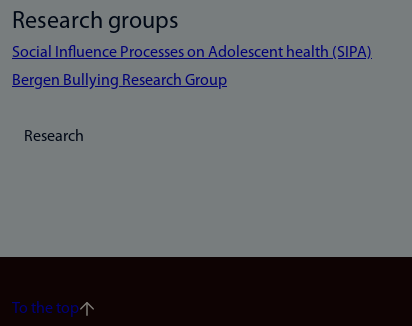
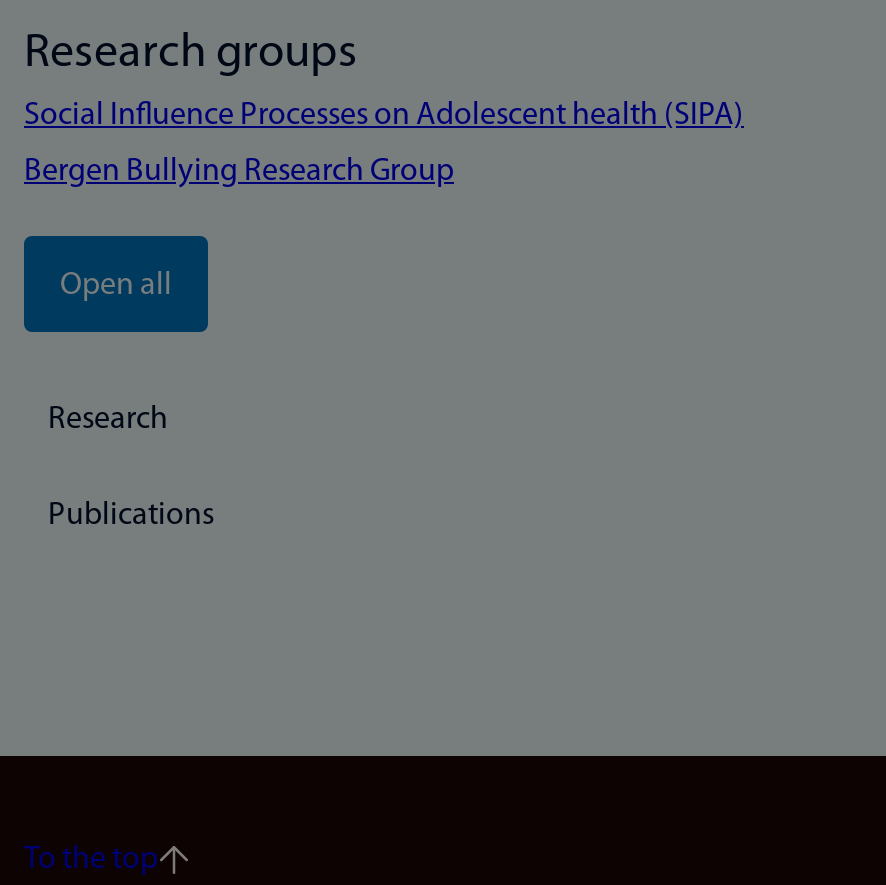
+ Open all

+ Publications
